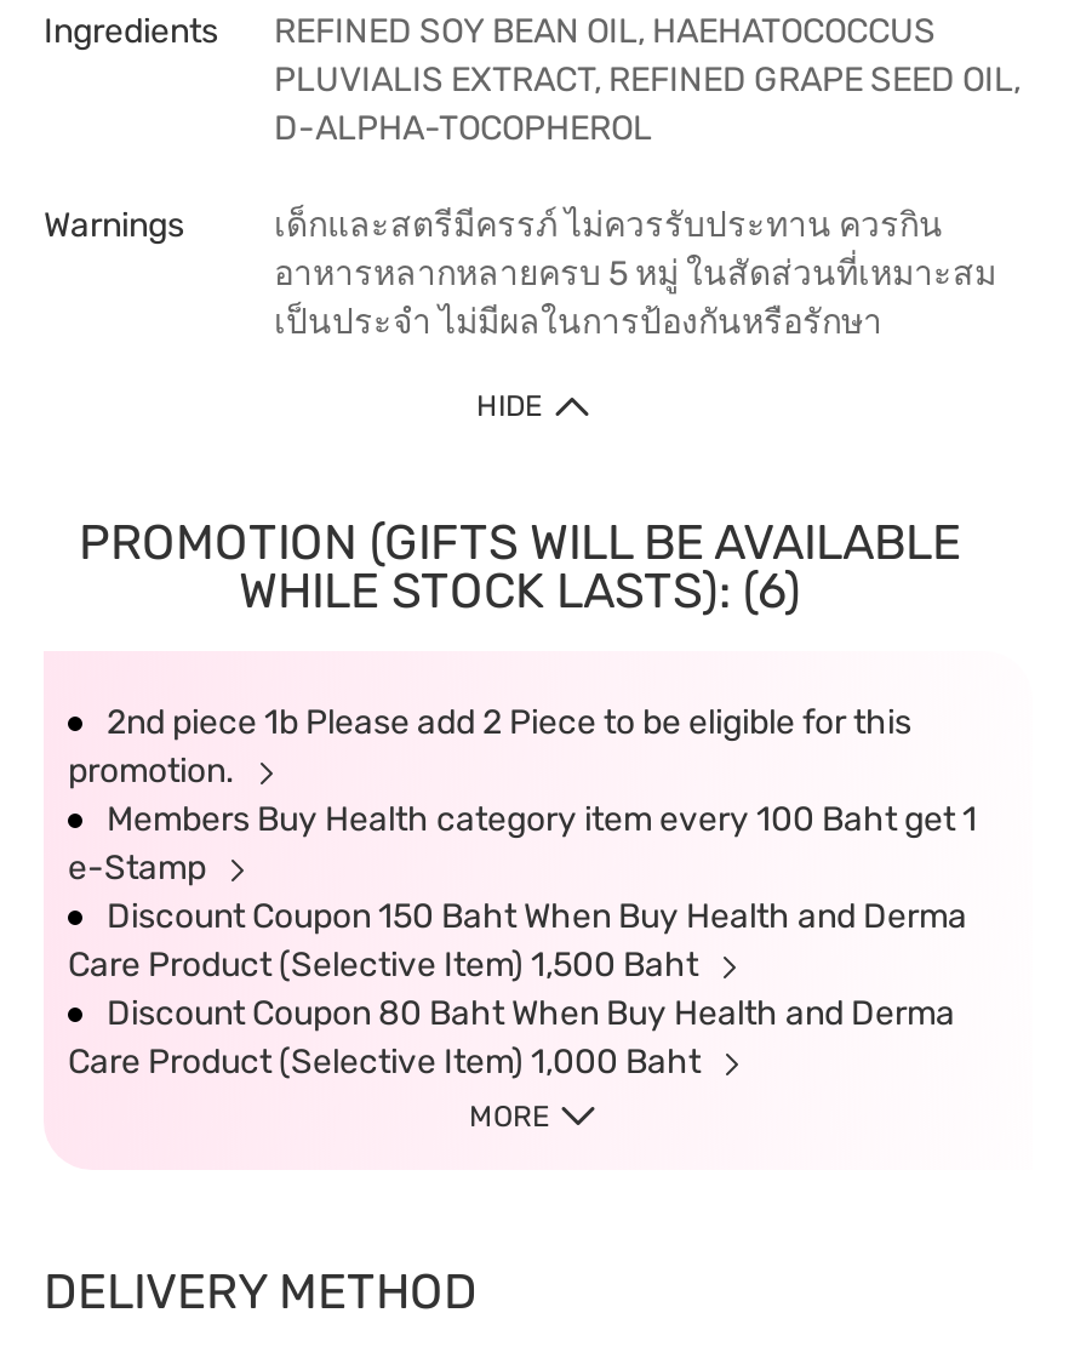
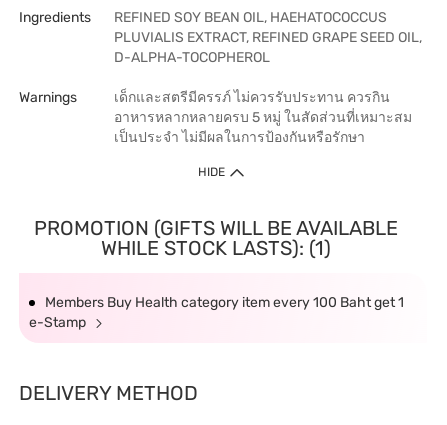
- WHILE STOCK LASTS): (6)
- 2nd piece 1b Please add 2 Piece to be eligible for this
- promotion.
+ WHILE STOCK LASTS): (1)

- Discount Coupon 150 Baht When Buy Health and Derma
- Care Product (Selective Item) 1,500 Baht
- Discount Coupon 80 Baht When Buy Health and Derma
- Care Product (Selective Item) 1,000 Baht
- MORE
